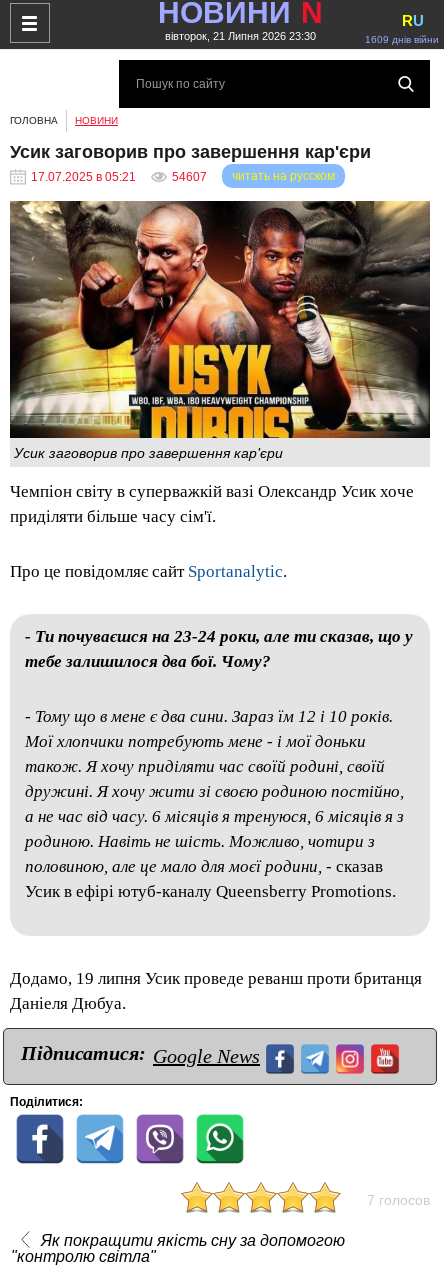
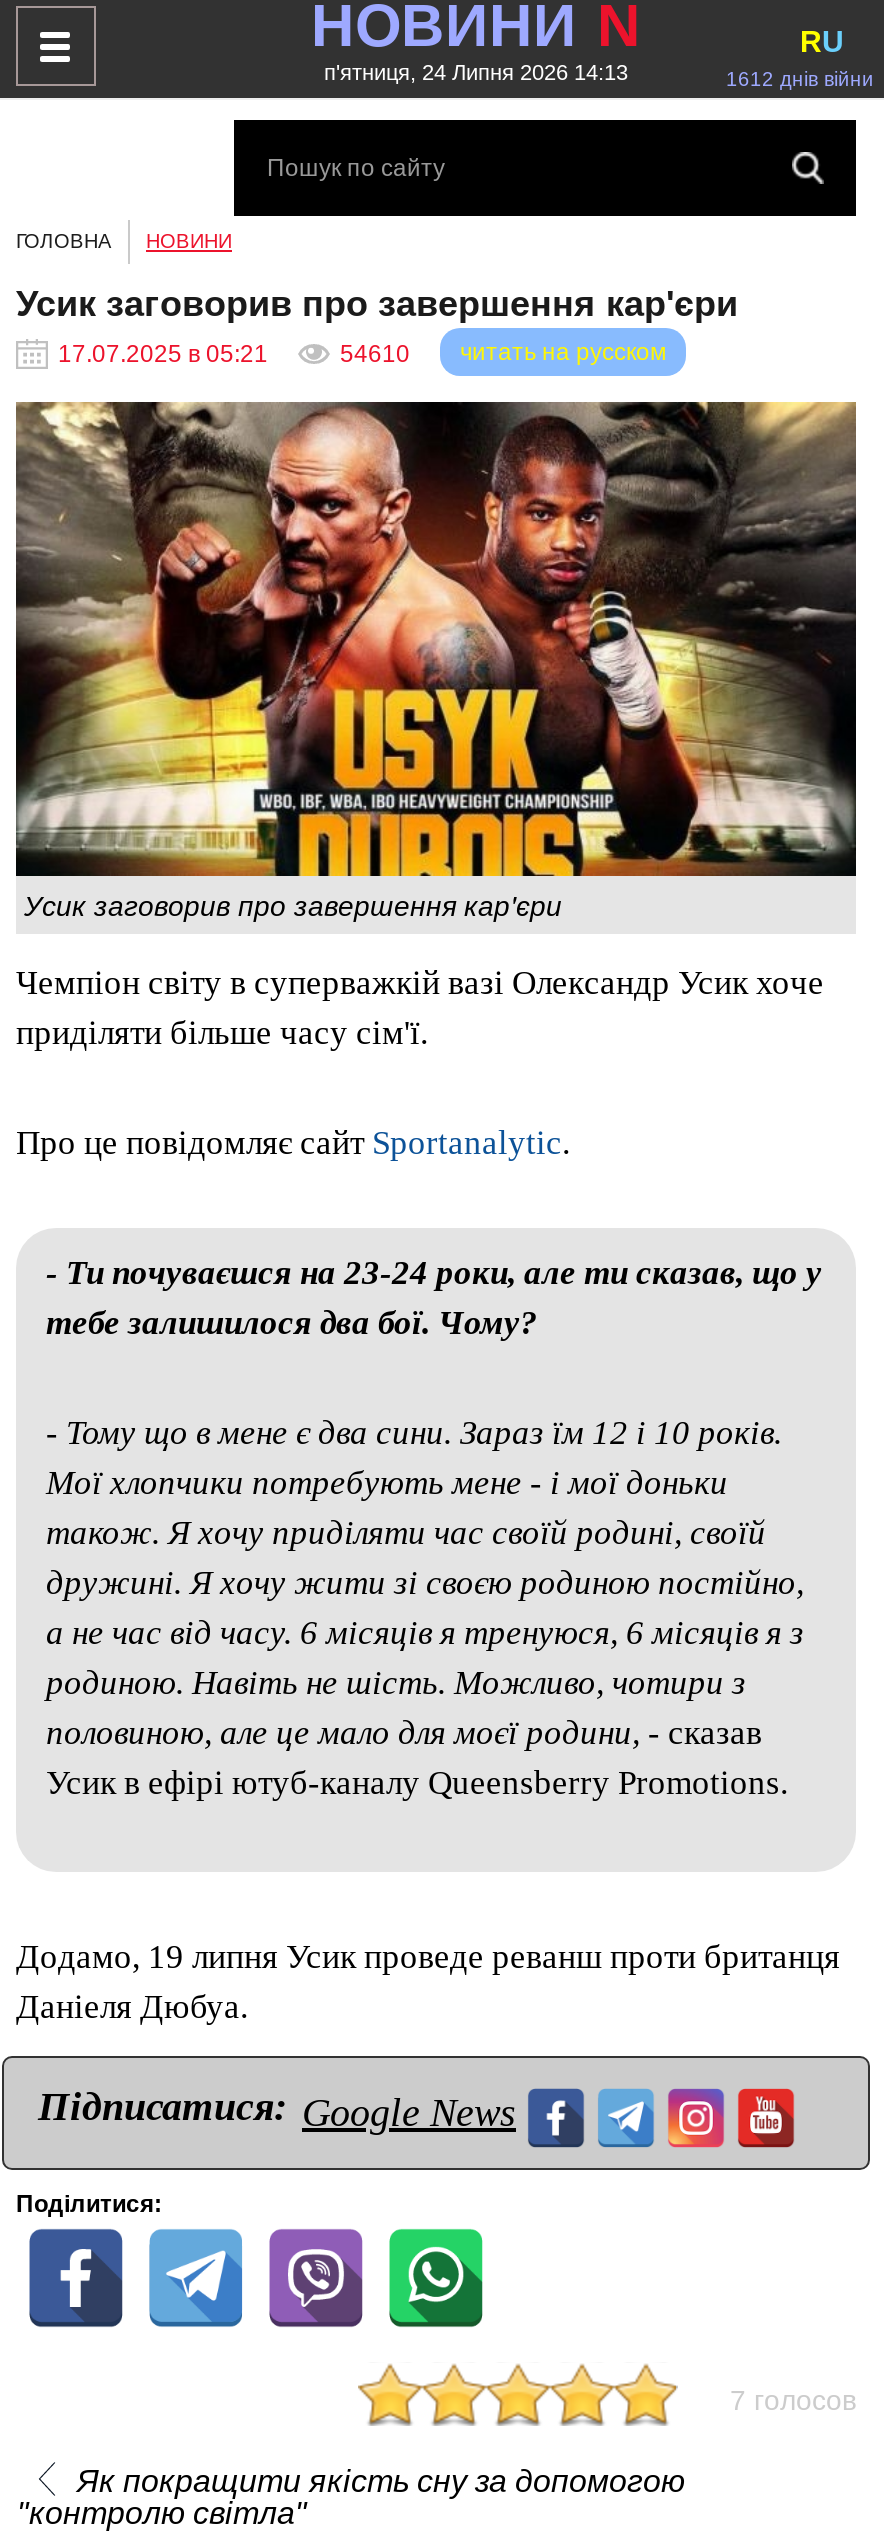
- вівторок, 21 Липня 2026 23:30
+ п'ятниця, 24 Липня 2026 14:13

- 1609 днів війни
+ 1612 днів війни

- 54607
+ 54610
